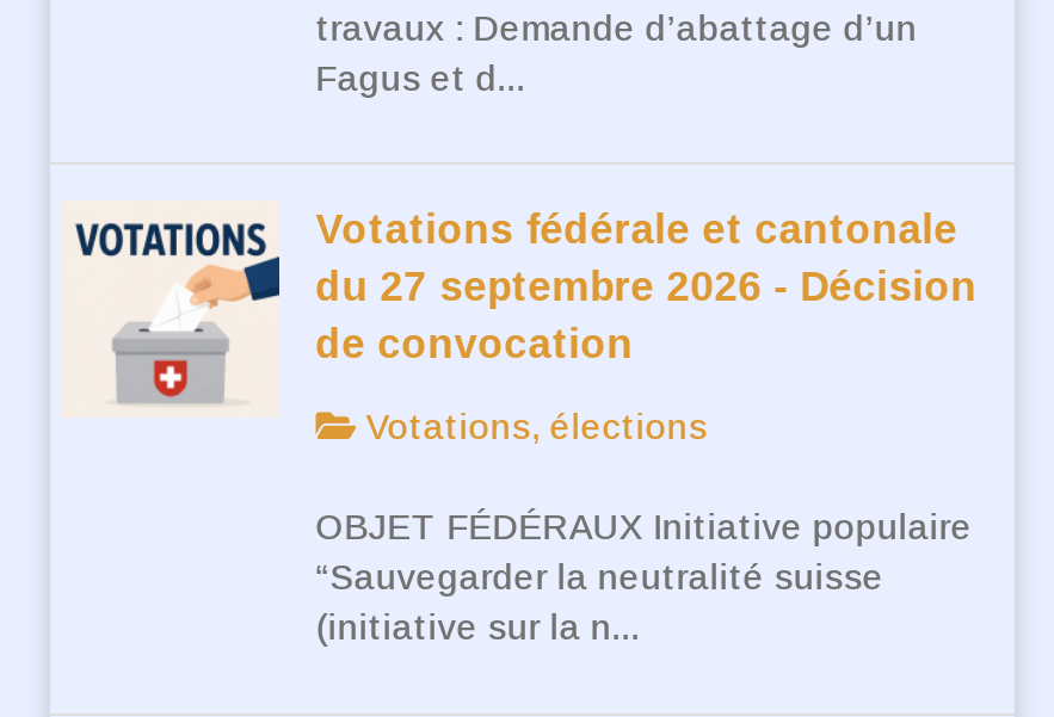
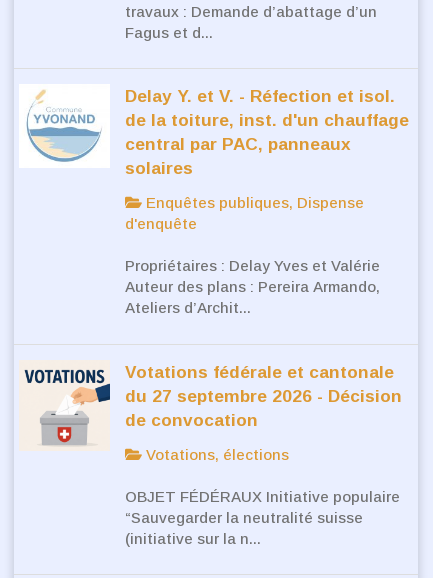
+ [image]
+ Delay Y. et V. - Réfection et isol.
+ de la toiture, inst. d'un chauffage
+ central par PAC, panneaux
+ solaires
+ Enquêtes publiques, Dispense
+ d'enquête
+ Propriétaires : Delay Yves et Valérie
+ Auteur des plans : Pereira Armando,
+ Ateliers d’Archit...
